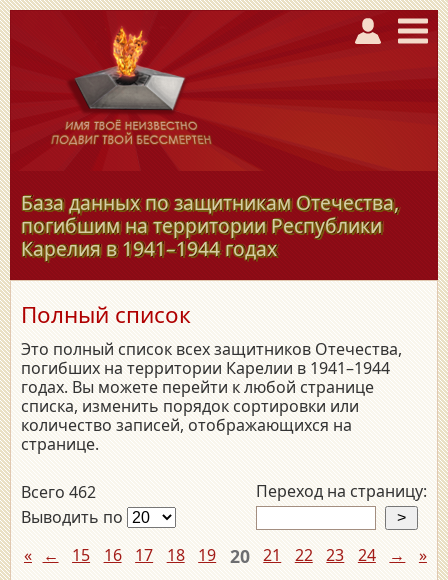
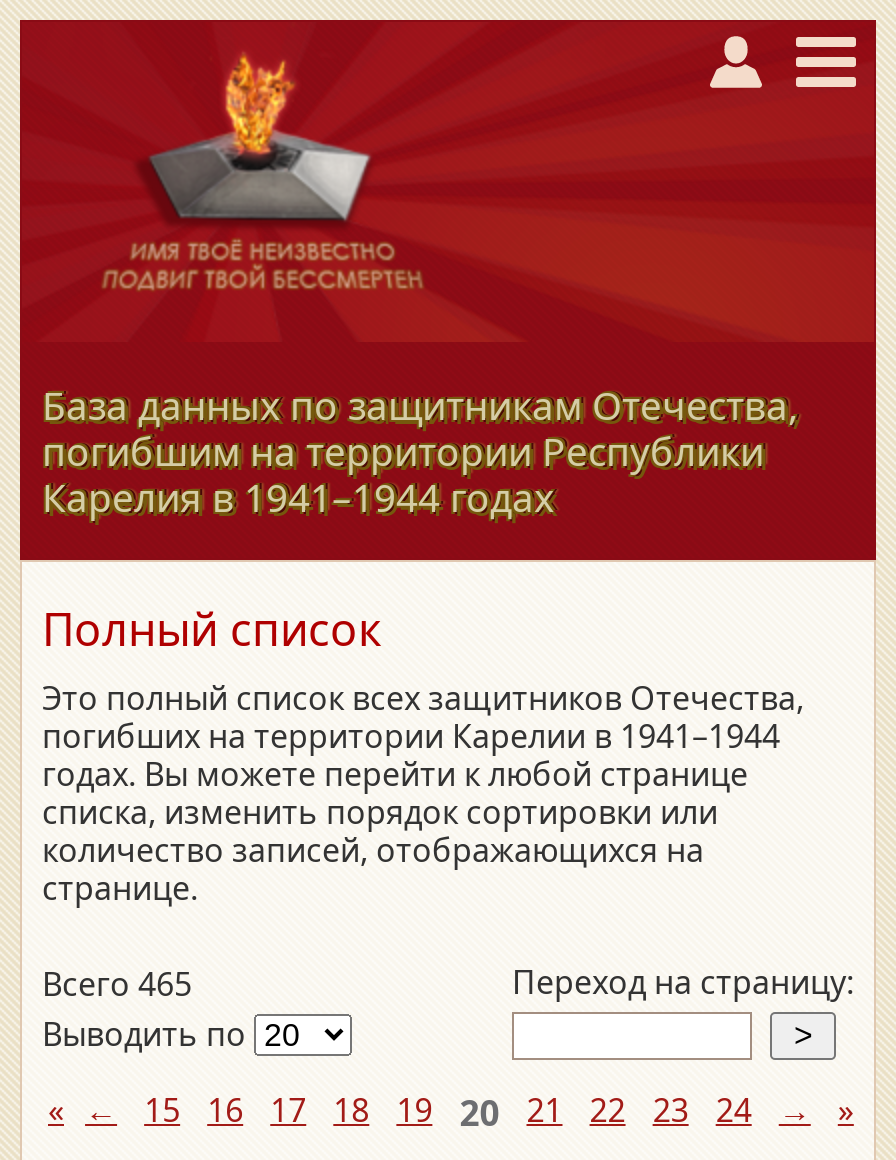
- Всего 462
+ Всего 465
